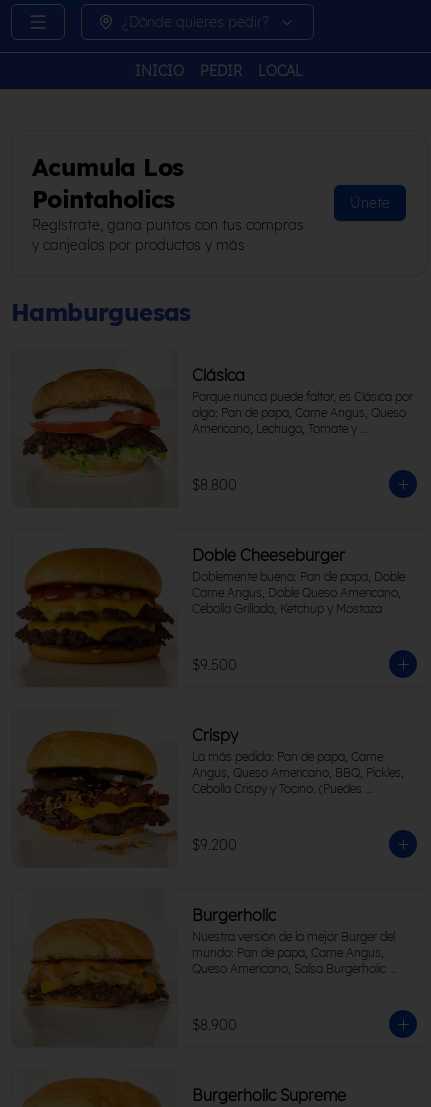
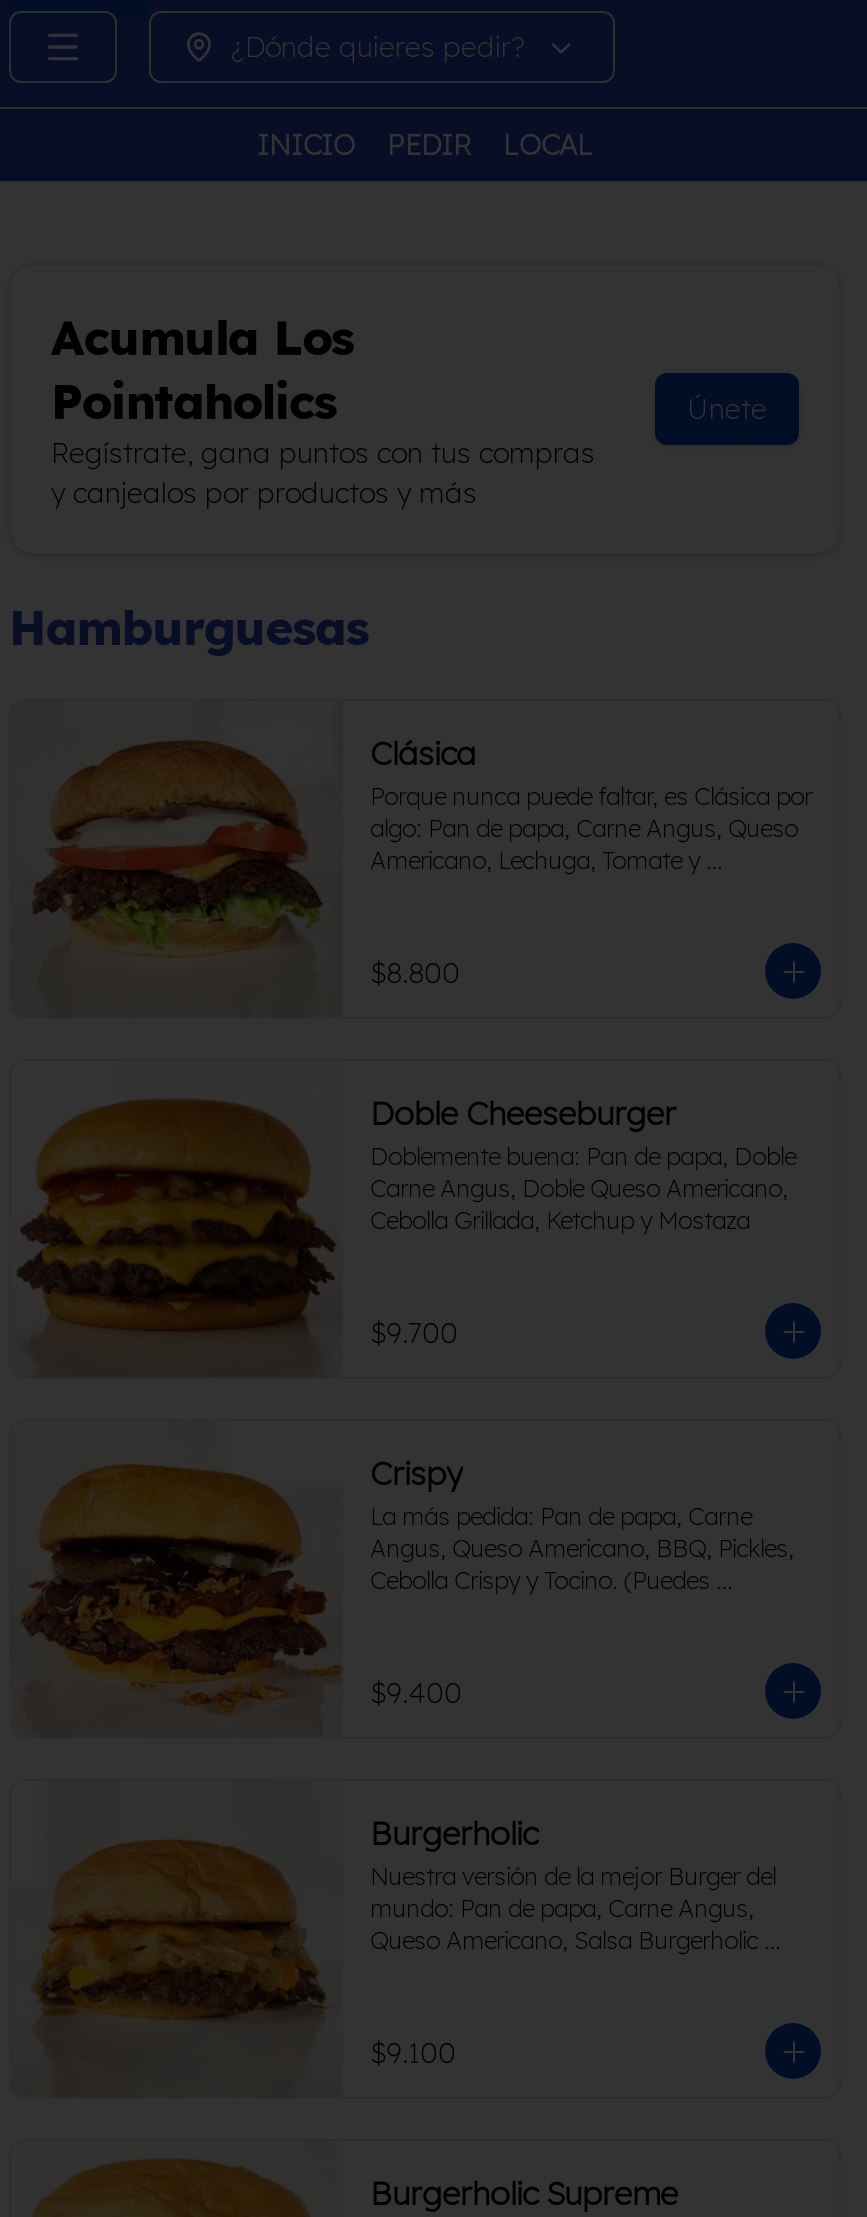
- $9.500
+ $9.700

- $9.200
+ $9.400

- $8.900
+ $9.100
